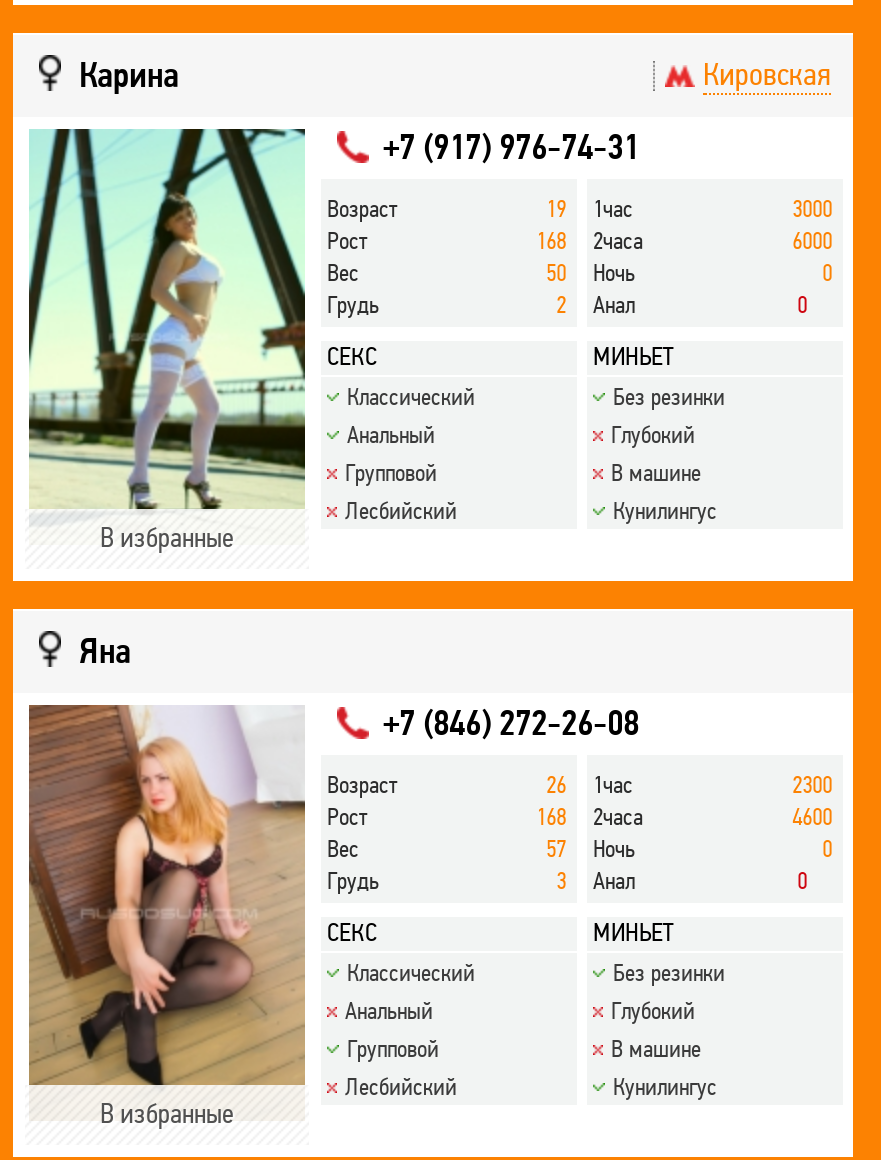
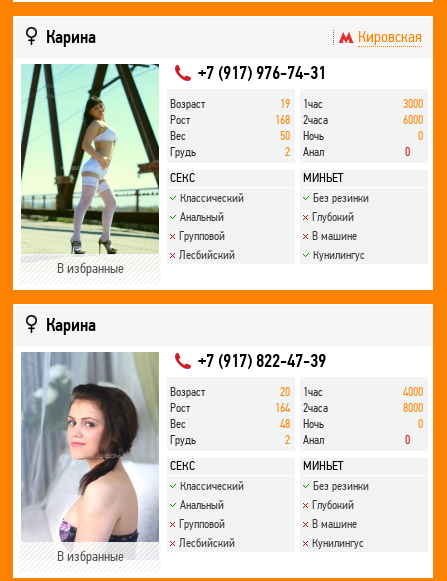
- Яна
+ Карина

- [image]
- +7 (846) 272-26-08
+ [image]
+ +7 (917) 822-47-39

- 26 1час
+ 20 1час

- 2300
+ 4000

- 168 2часа
+ 164 2часа

- 4600
+ 8000

- 57 Ночь
+ 48 Ночь

- 3 Анал
+ 2 Анал
